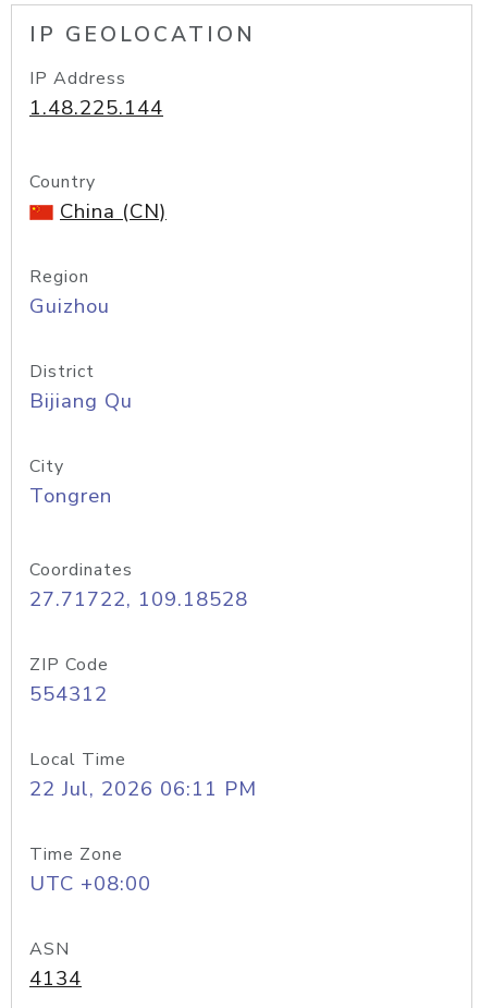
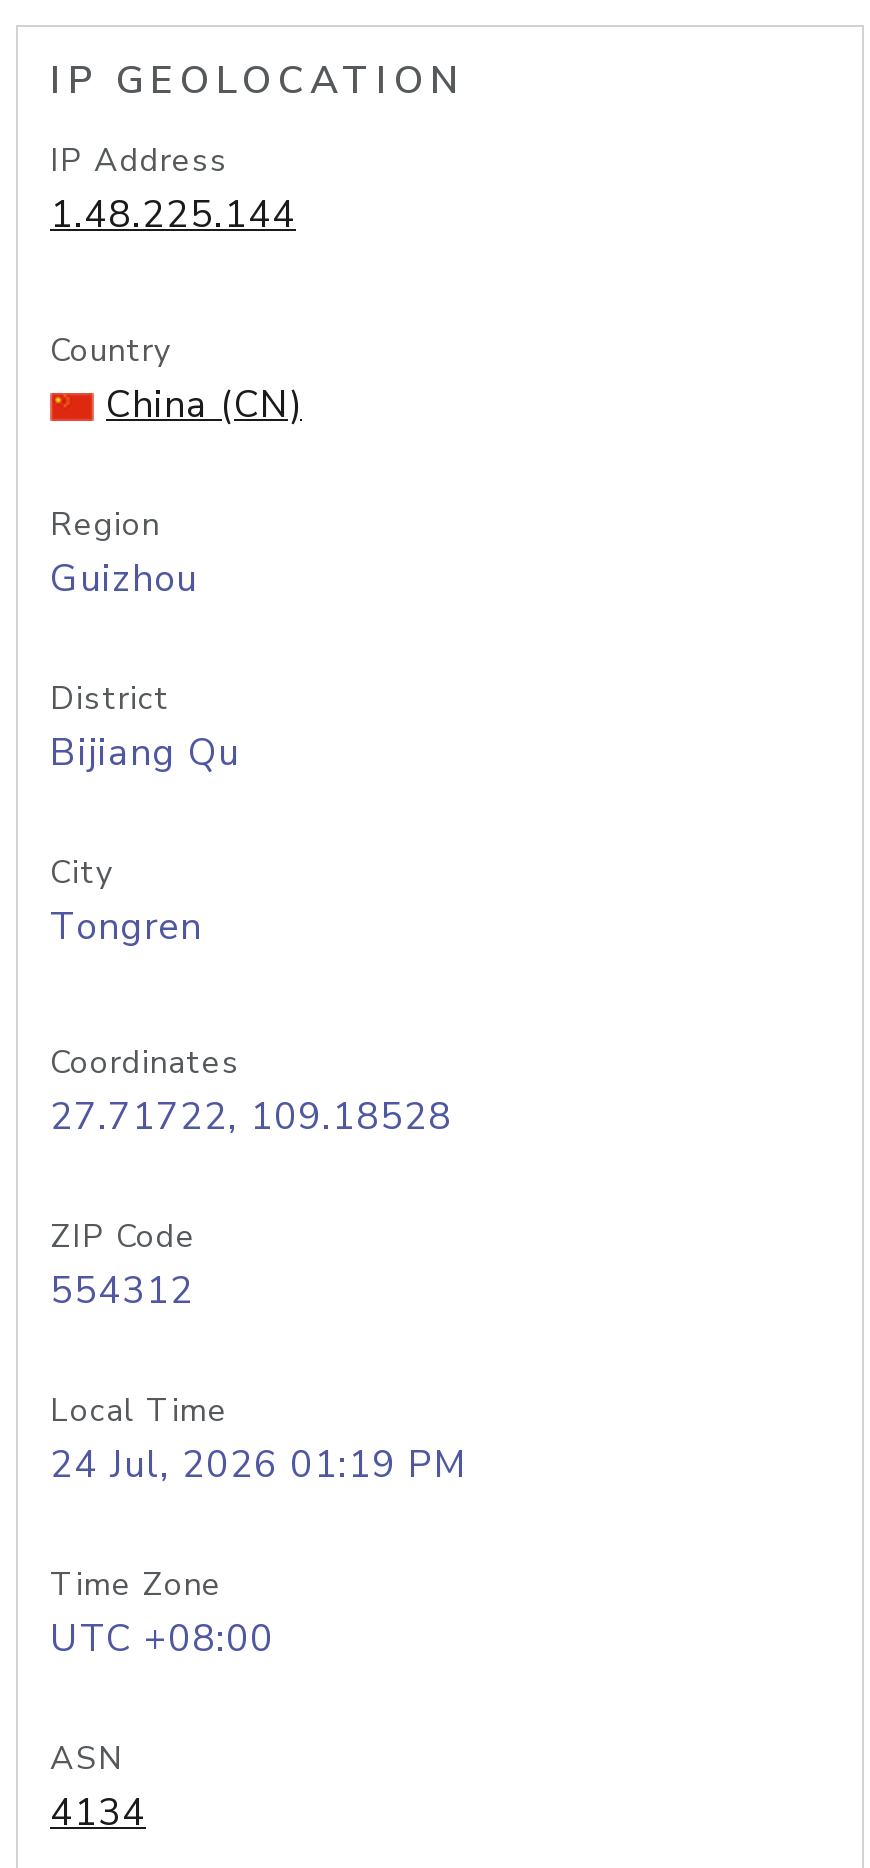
- 22 Jul, 2026 06:11 PM
+ 24 Jul, 2026 01:19 PM
